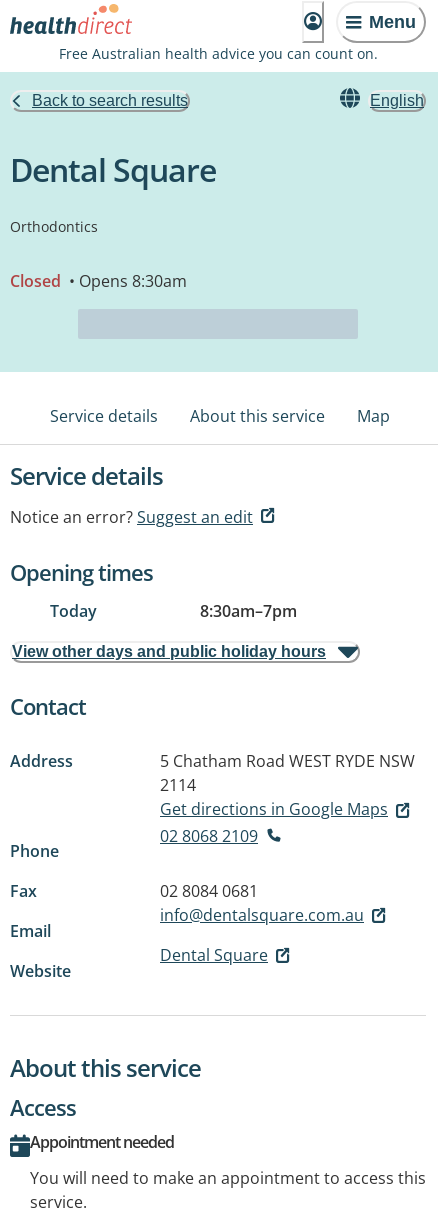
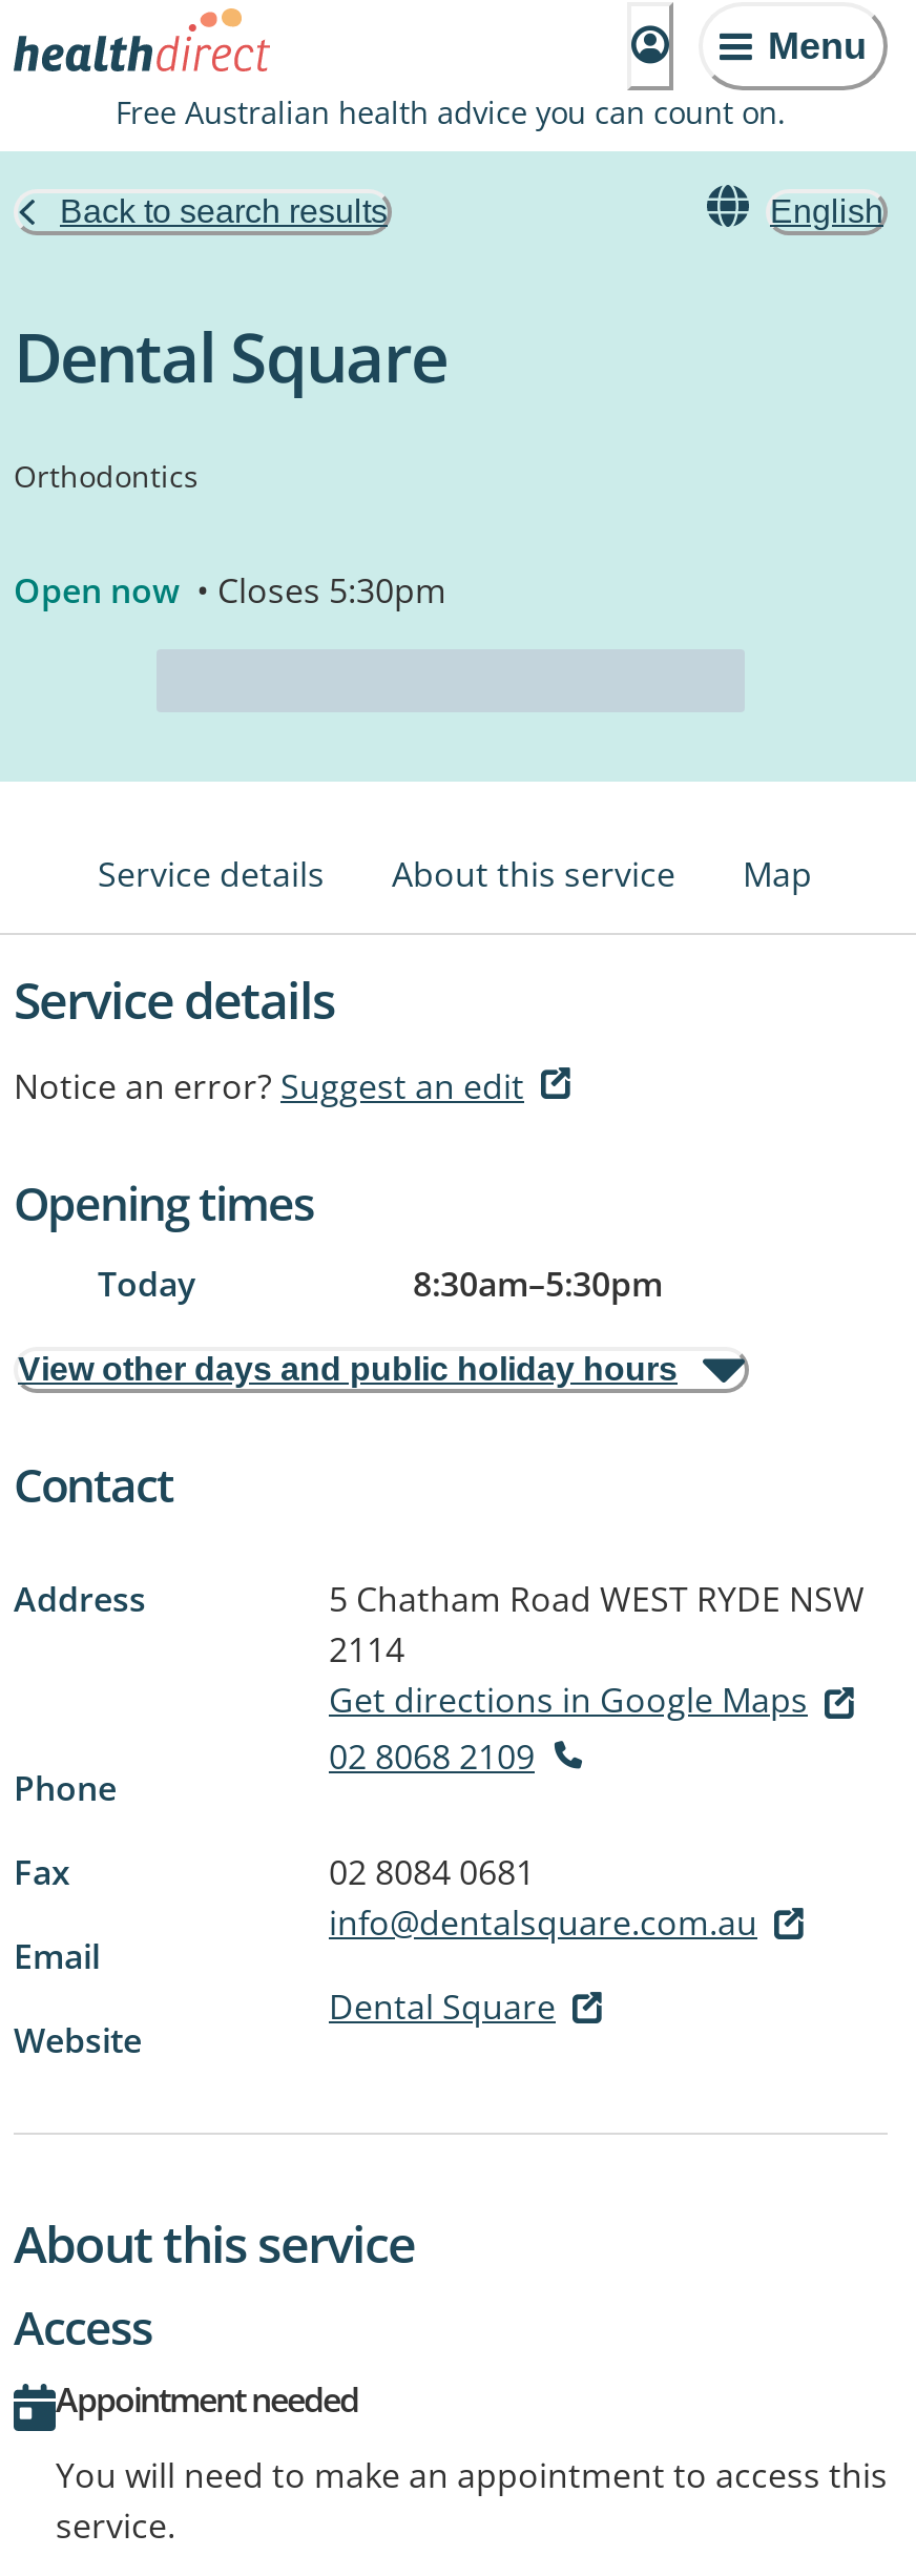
- Closed • Opens 8:30am
+ Open now • Closes 5:30pm

- 8:30am–7pm
+ 8:30am–5:30pm
